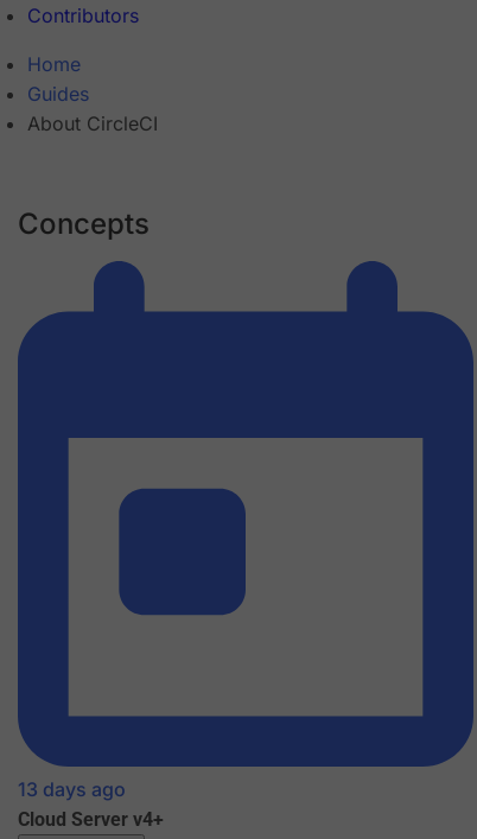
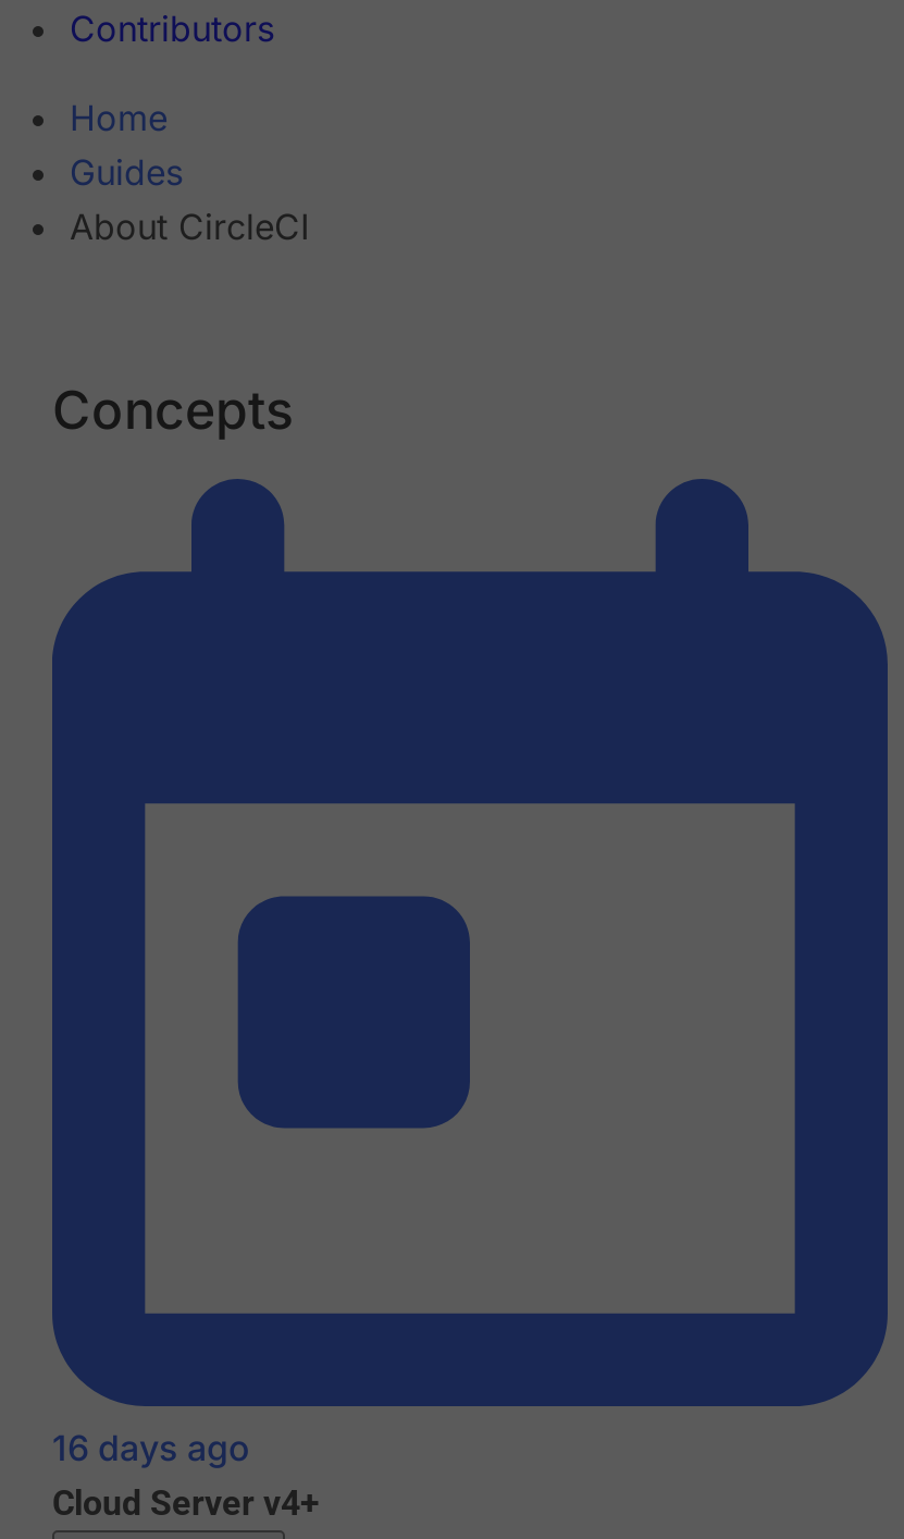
- 13 days ago
+ 16 days ago
